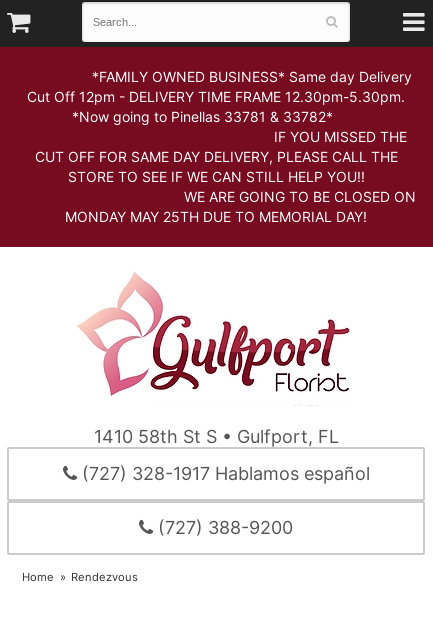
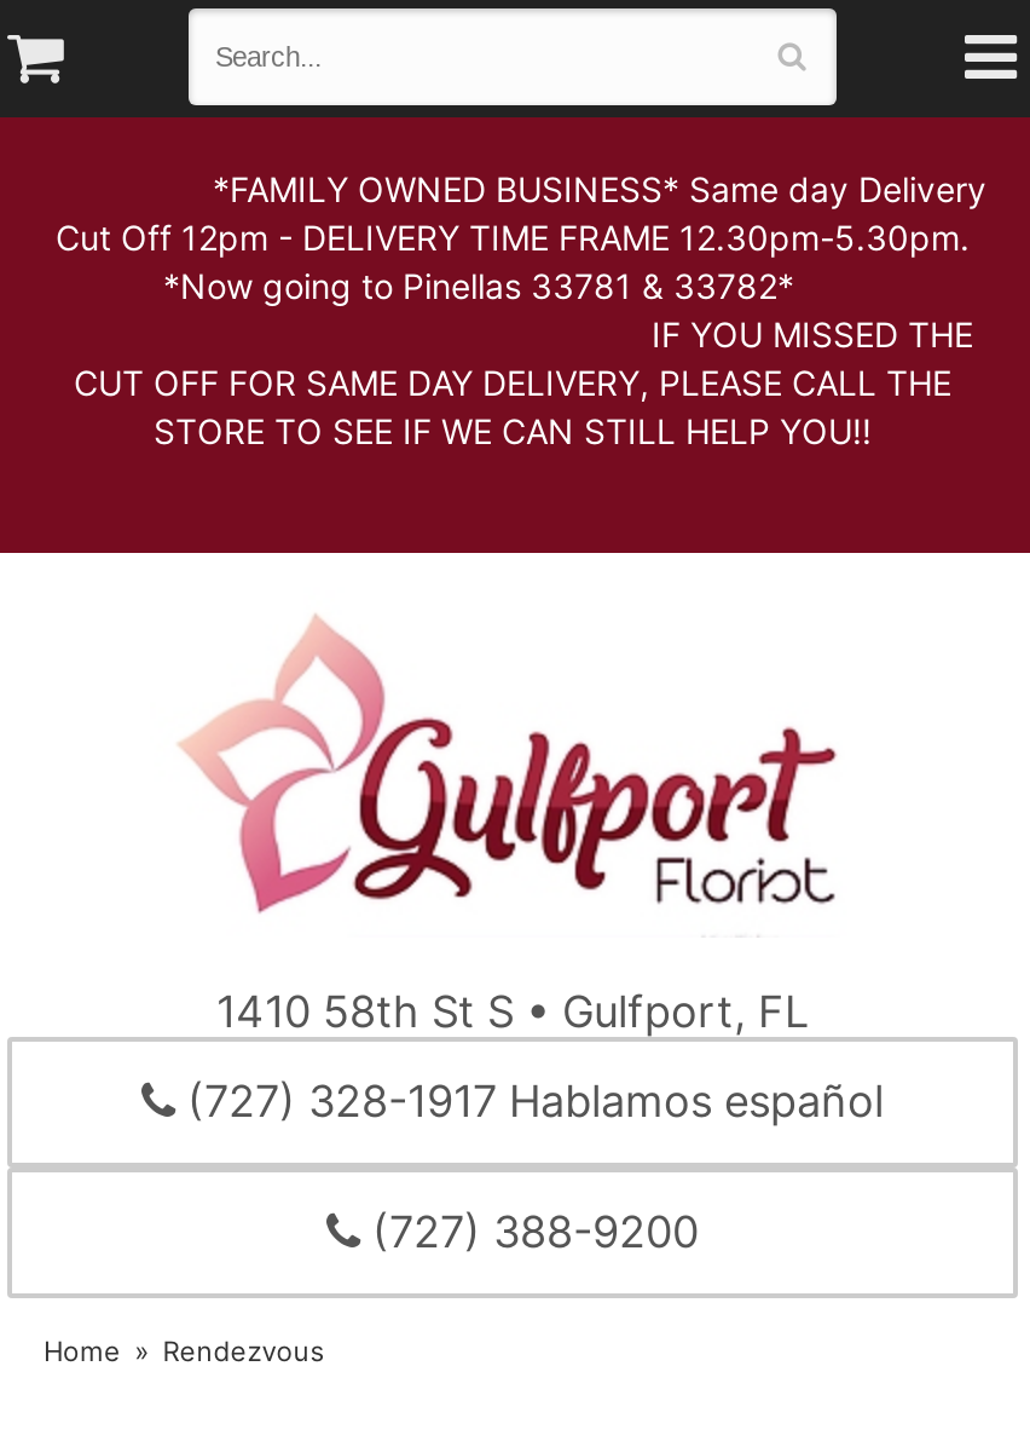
- WE ARE GOING TO BE CLOSED ON
- MONDAY MAY 25TH DUE TO MEMORIAL DAY!
